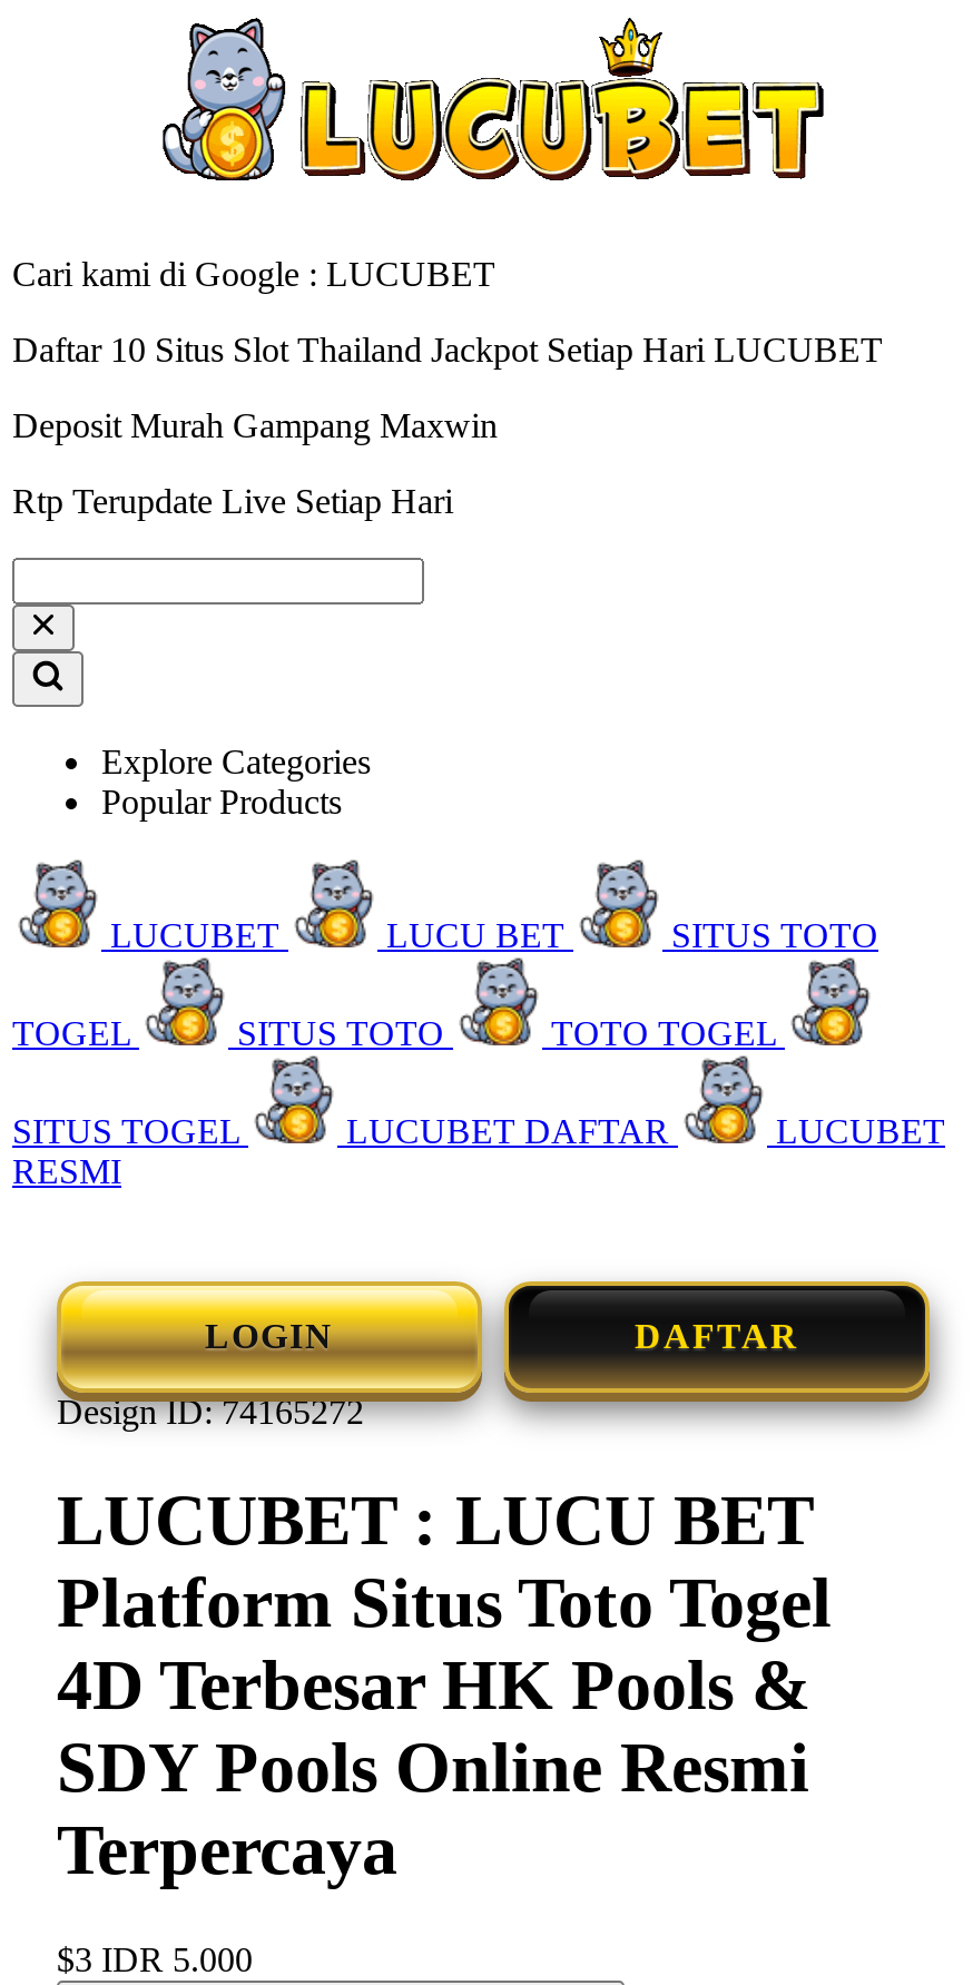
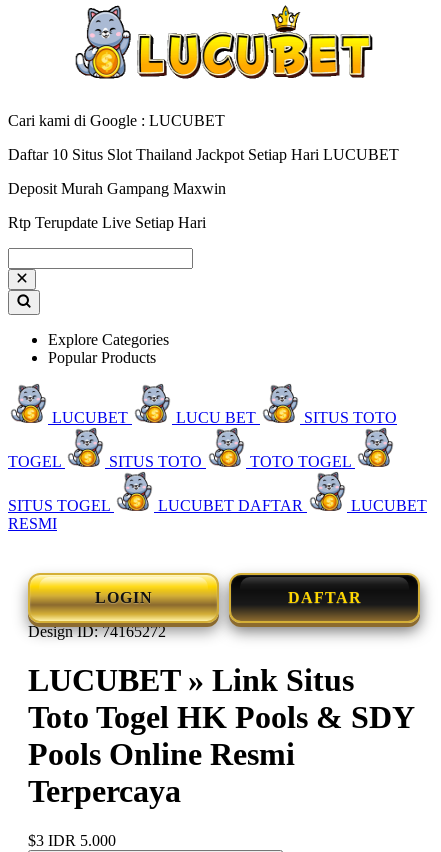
- LUCUBET : LUCU BET
- Platform Situs Toto Togel
- 4D Terbesar HK Pools &
- SDY Pools Online Resmi
+ LUCUBET » Link Situs
+ Toto Togel HK Pools & SDY
+ Pools Online Resmi
